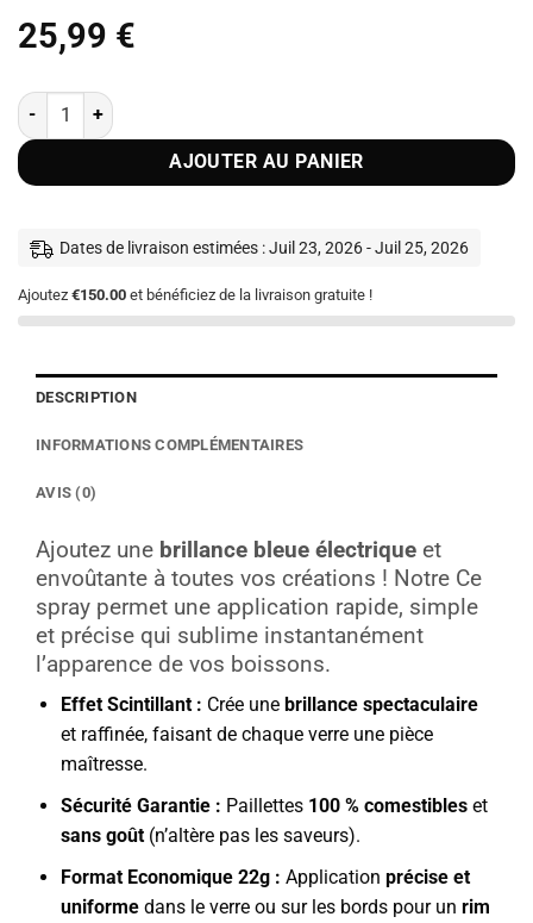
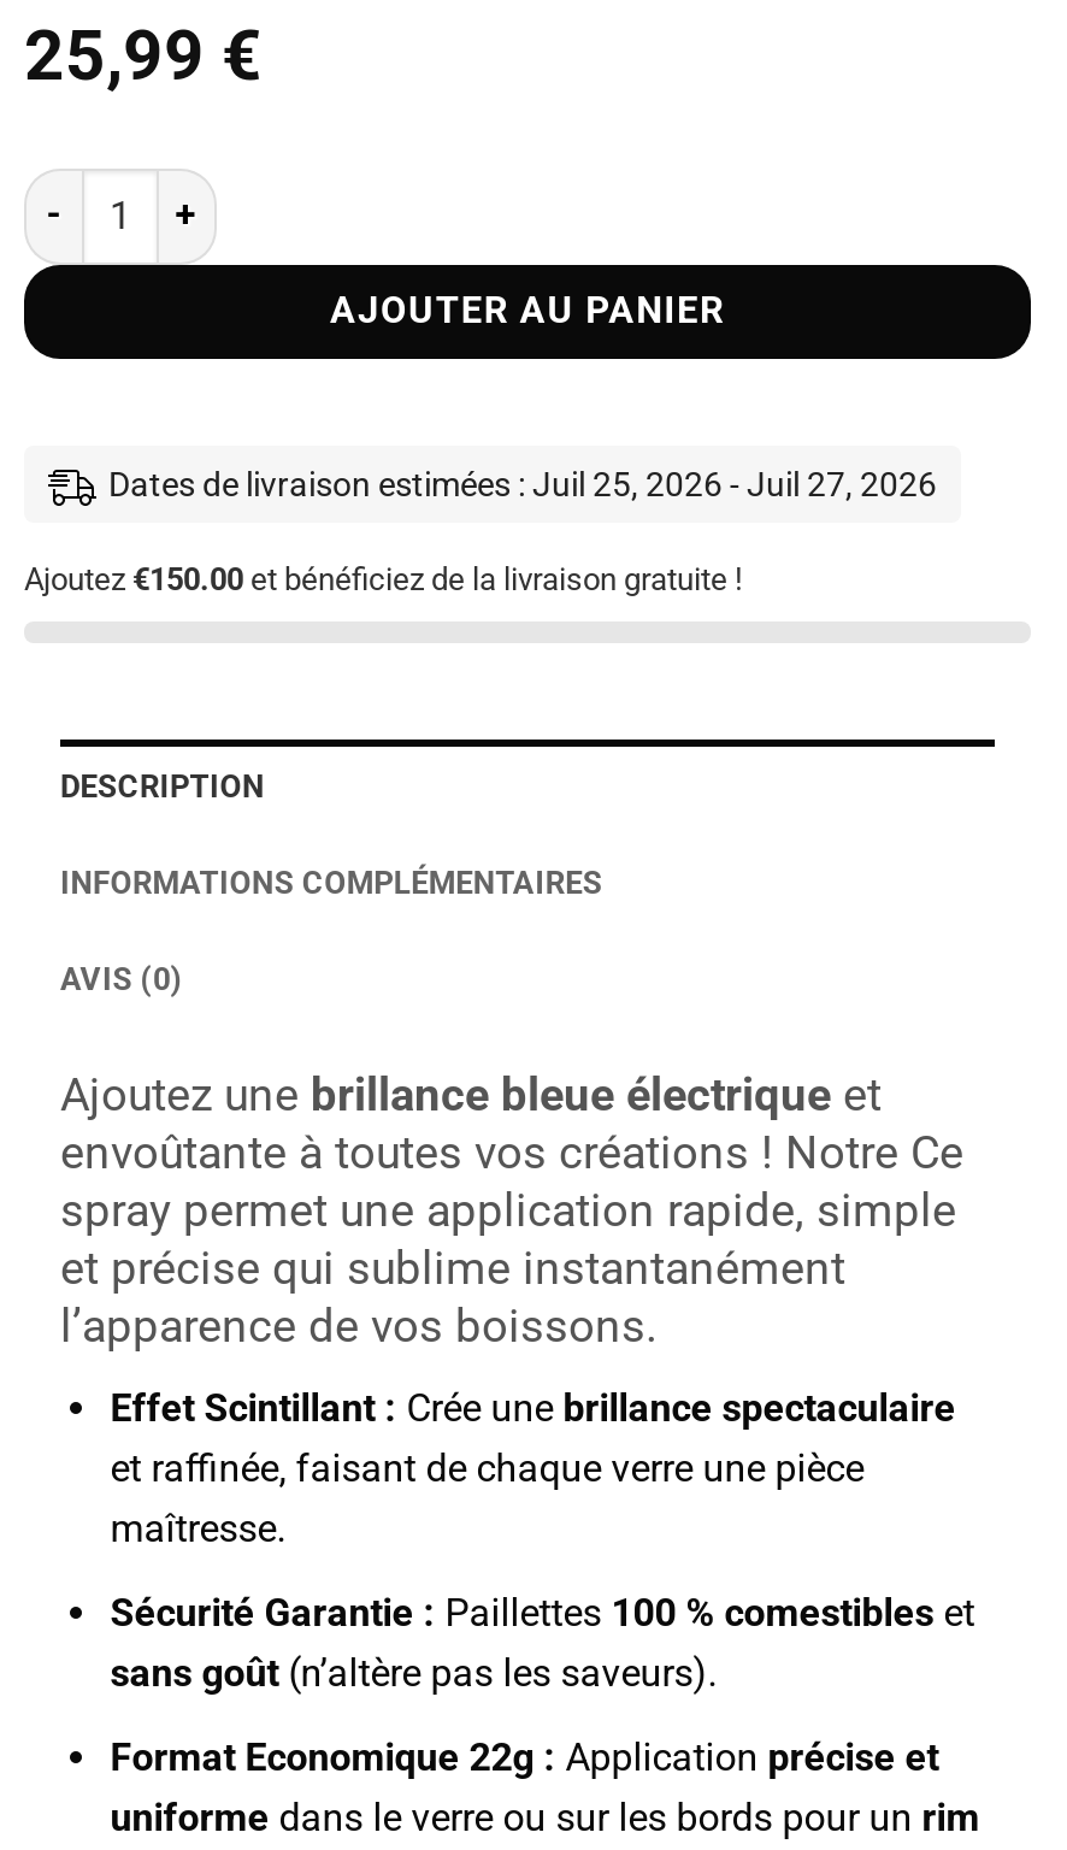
- Dates de livraison estimées : Juil 23, 2026 - Juil 25, 2026
+ Dates de livraison estimées : Juil 25, 2026 - Juil 27, 2026
